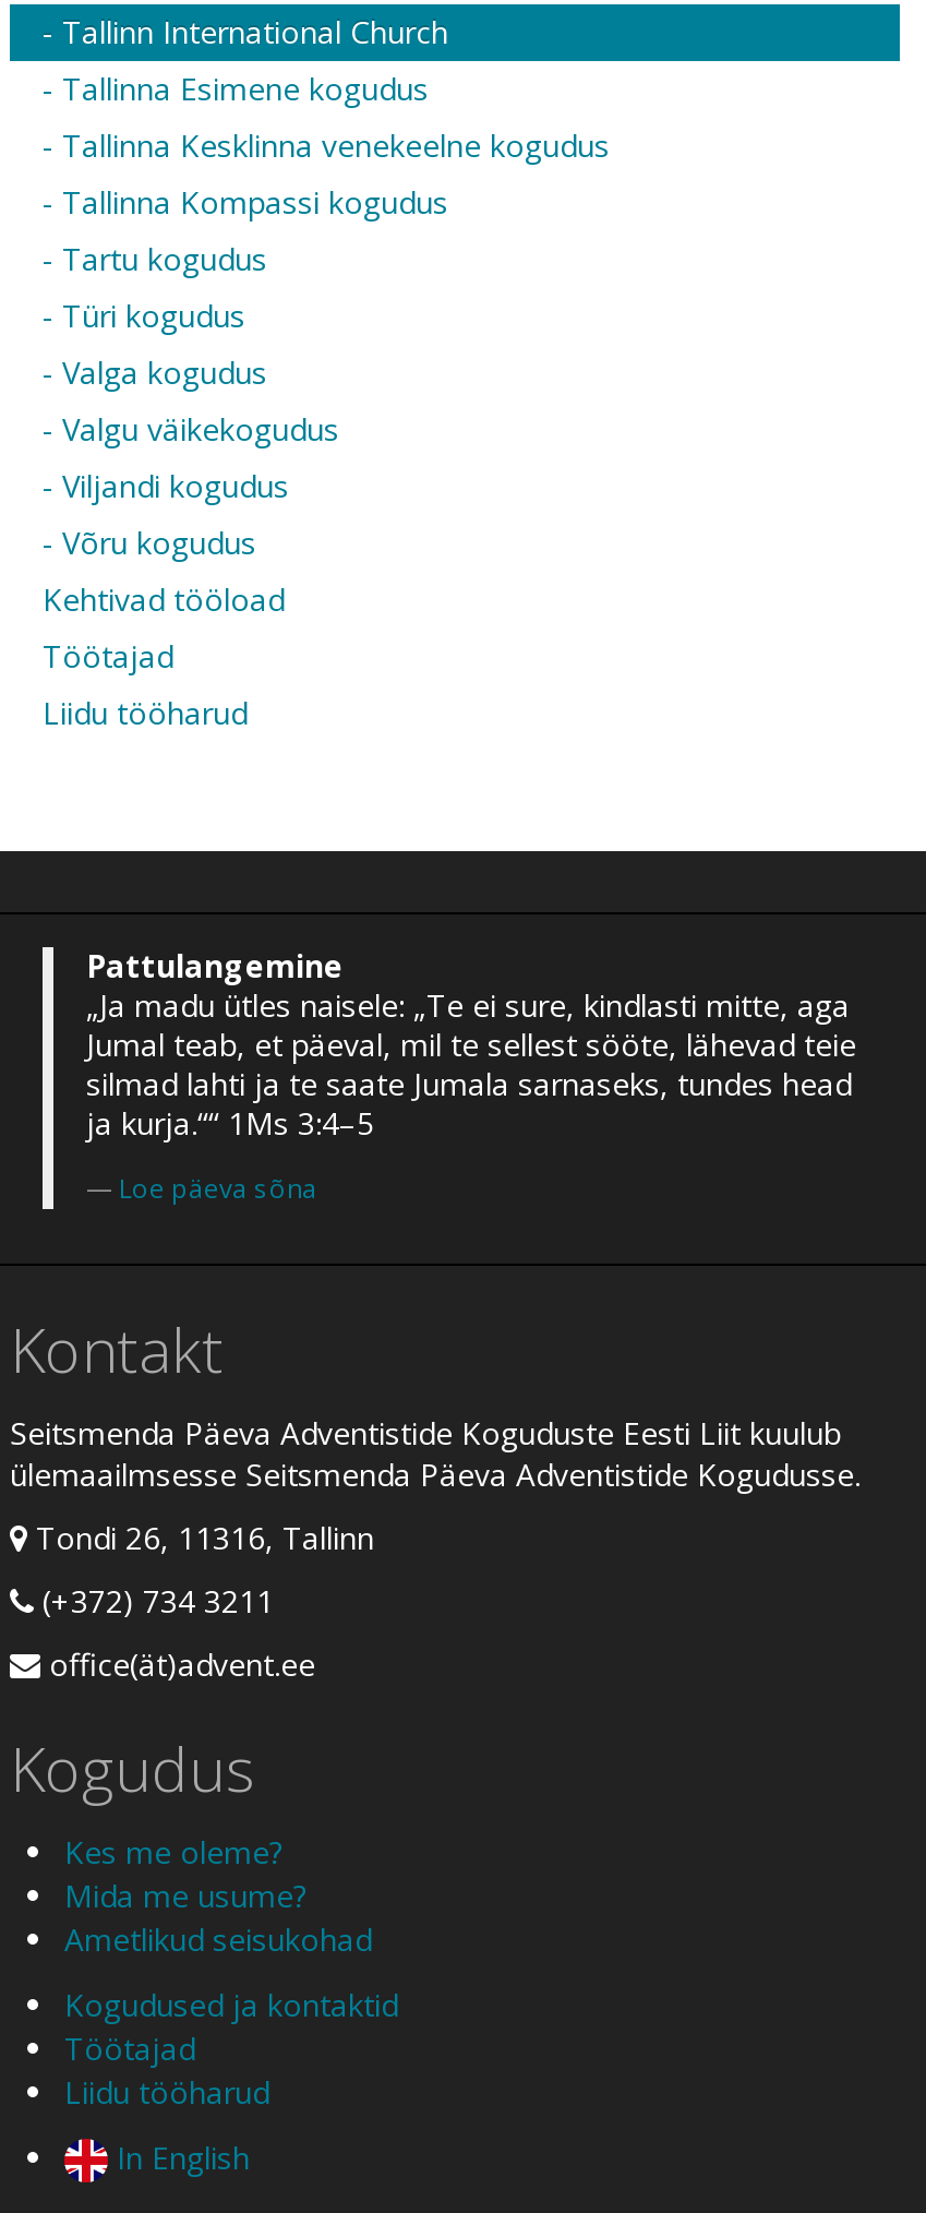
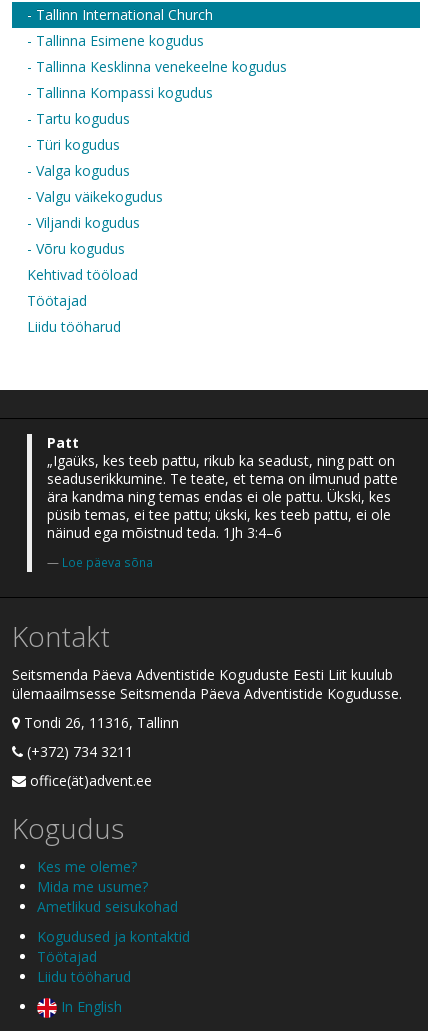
- Pattulangemine
- „Ja madu ütles naisele: „Te ei sure, kindlasti mitte, aga
- Jumal teab, et päeval, mil te sellest sööte, lähevad teie
- silmad lahti ja te saate Jumala sarnaseks, tundes head
- ja kurja.““ 1Ms 3:4–5
+ Patt
+ „Igaüks, kes teeb pattu, rikub ka seadust, ning patt on
+ seaduserikkumine. Te teate, et tema on ilmunud patte
+ ära kandma ning temas endas ei ole pattu. Ükski, kes
+ püsib temas, ei tee pattu; ükski, kes teeb pattu, ei ole
+ näinud ega mõistnud teda. 1Jh 3:4–6
